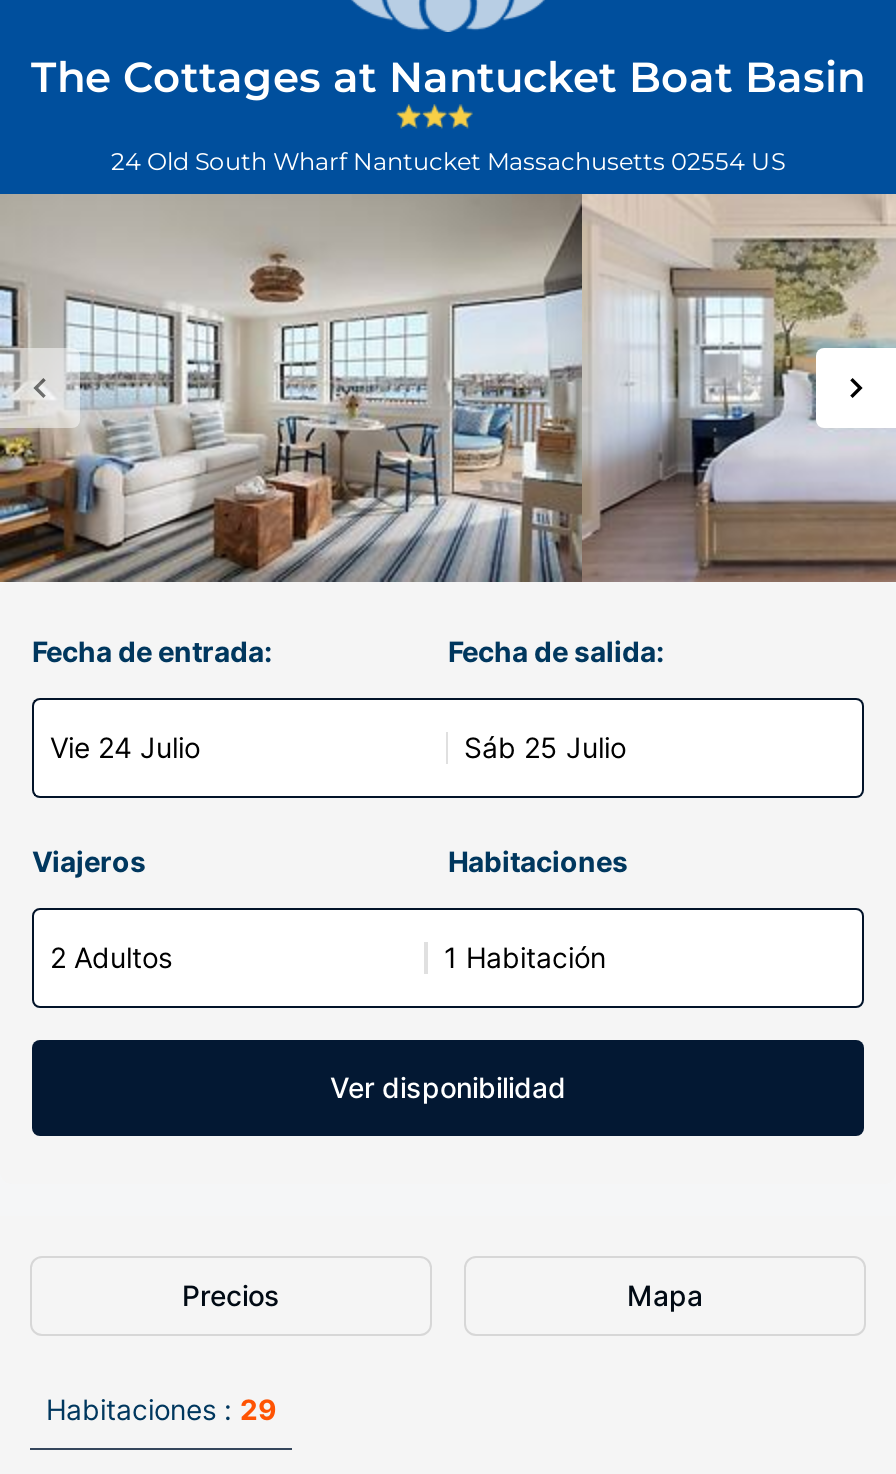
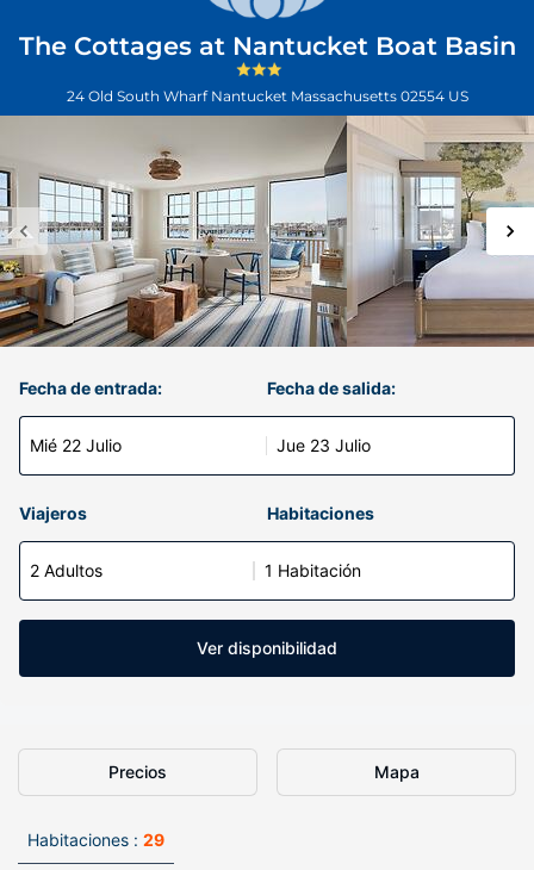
- Vie 24 Julio
+ Mié 22 Julio

- Sáb 25 Julio
+ Jue 23 Julio
